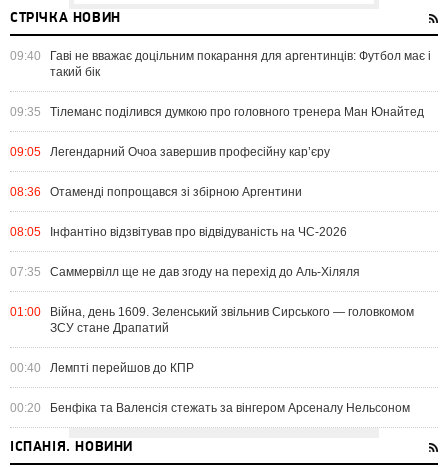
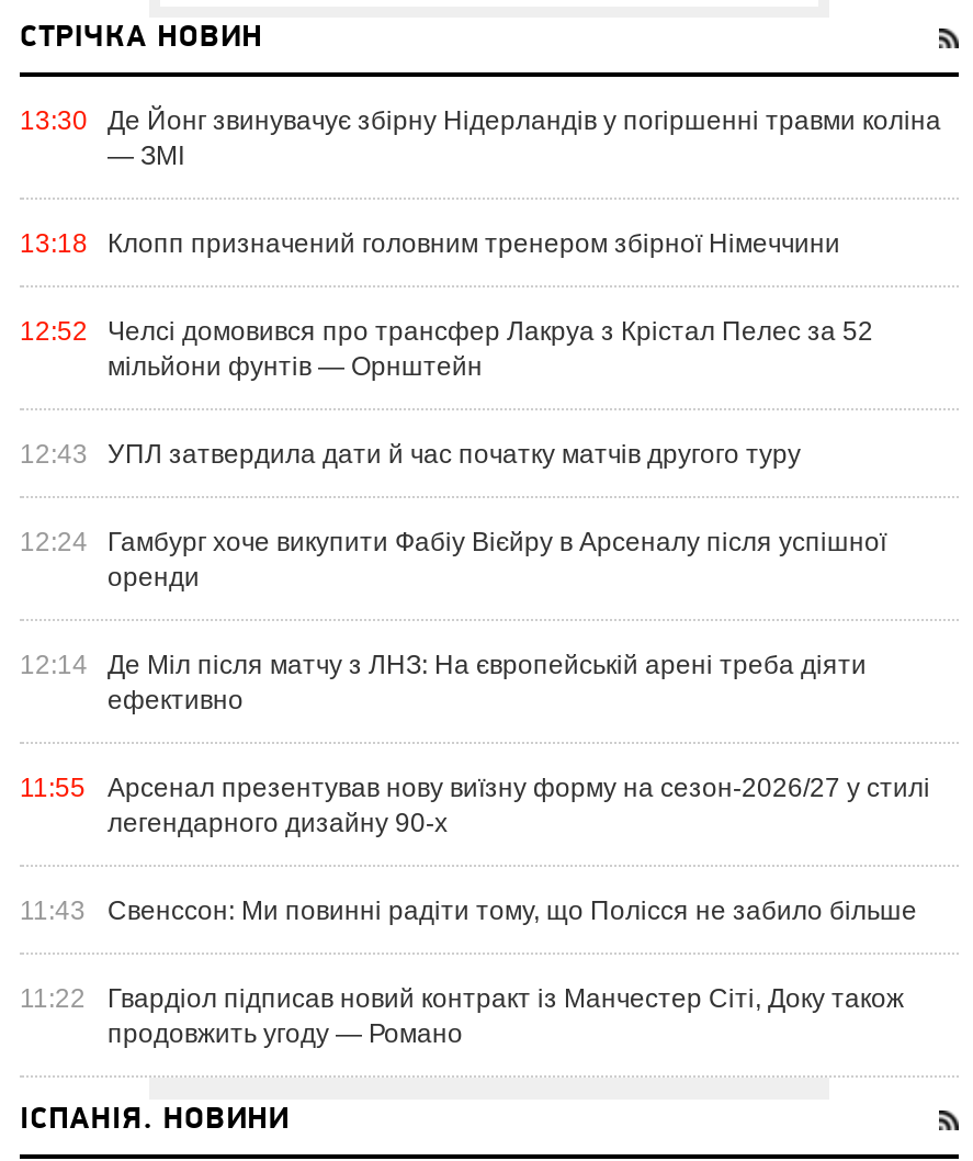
- 09:40
- Гаві не вважає доцільним покарання для аргентинців: Футбол має і
- такий бік
+ 13:30
+ Де Йонг звинувачує збірну Нідерландів у погіршенні травми коліна
+ — ЗМІ

- 09:35
- Тілеманс поділився думкою про головного тренера Ман Юнайтед
+ 13:18
+ Клопп призначений головним тренером збірної Німеччини

- 09:05
- Легендарний Очоа завершив професійну кар’єру
+ 12:52
+ Челсі домовився про трансфер Лакруа з Крістал Пелес за 52
+ мільйони фунтів — Орнштейн

- 08:36
- Отаменді попрощався зі збірною Аргентини
+ 12:43
+ УПЛ затвердила дати й час початку матчів другого туру

- 08:05
- Інфантіно відзвітував про відвідуваність на ЧС-2026
+ 12:24
+ Гамбург хоче викупити Фабіу Вієйру в Арсеналу після успішної
+ оренди

- 07:35
- Саммервілл ще не дав згоду на перехід до Аль-Хіляля
+ 12:14
+ Де Міл після матчу з ЛНЗ: На європейській арені треба діяти
+ ефективно

- 01:00
- Війна, день 1609. Зеленський звільнив Сирського — головкомом
- ЗСУ стане Драпатий
+ 11:55
+ Арсенал презентував нову виїзну форму на сезон-2026/27 у стилі
+ легендарного дизайну 90-х

- 00:40
- Лемпті перейшов до КПР
+ 11:43
+ Свенссон: Ми повинні радіти тому, що Полісся не забило більше

- 00:20
- Бенфіка та Валенсія стежать за вінгером Арсеналу Нельсоном
+ 11:22
+ Гвардіол підписав новий контракт із Манчестер Сіті, Доку також
+ продовжить угоду — Романо
